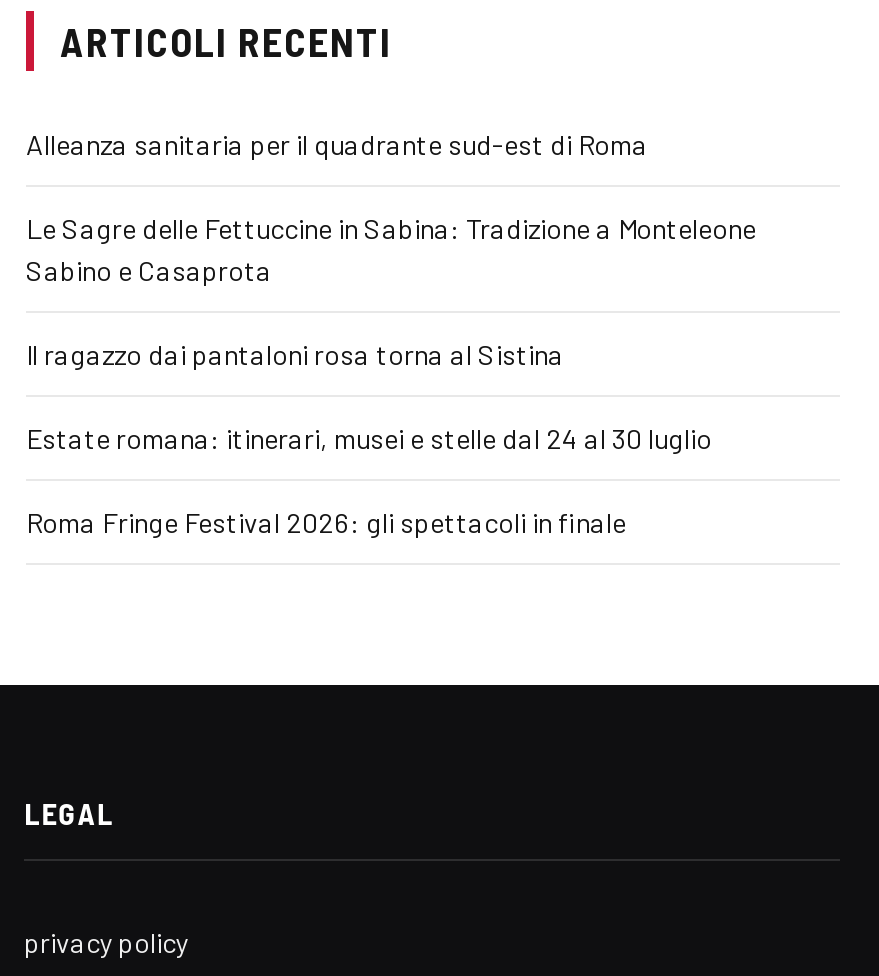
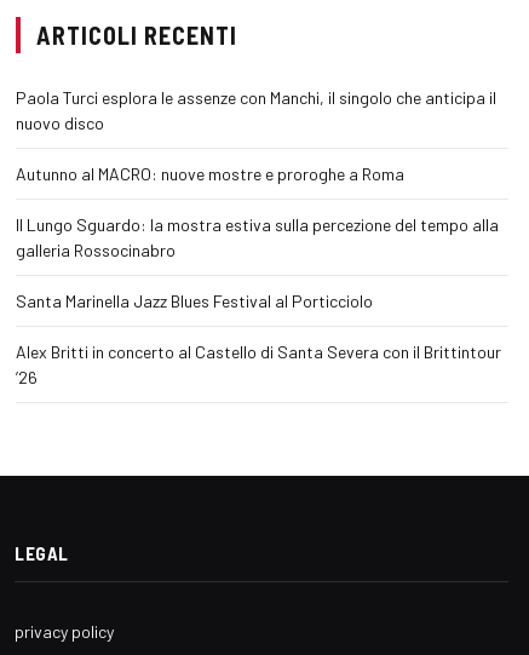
- Alleanza sanitaria per il quadrante sud-est di Roma
+ Paola Turci esplora le assenze con Manchi, il singolo che anticipa il
+ nuovo disco

- Le Sagre delle Fettuccine in Sabina: Tradizione a Monteleone
- Sabino e Casaprota
+ Autunno al MACRO: nuove mostre e proroghe a Roma

- Il ragazzo dai pantaloni rosa torna al Sistina
+ Il Lungo Sguardo: la mostra estiva sulla percezione del tempo alla
+ galleria Rossocinabro

- Estate romana: itinerari, musei e stelle dal 24 al 30 luglio
+ Santa Marinella Jazz Blues Festival al Porticciolo

- Roma Fringe Festival 2026: gli spettacoli in finale
+ Alex Britti in concerto al Castello di Santa Severa con il Brittintour
+ ’26
